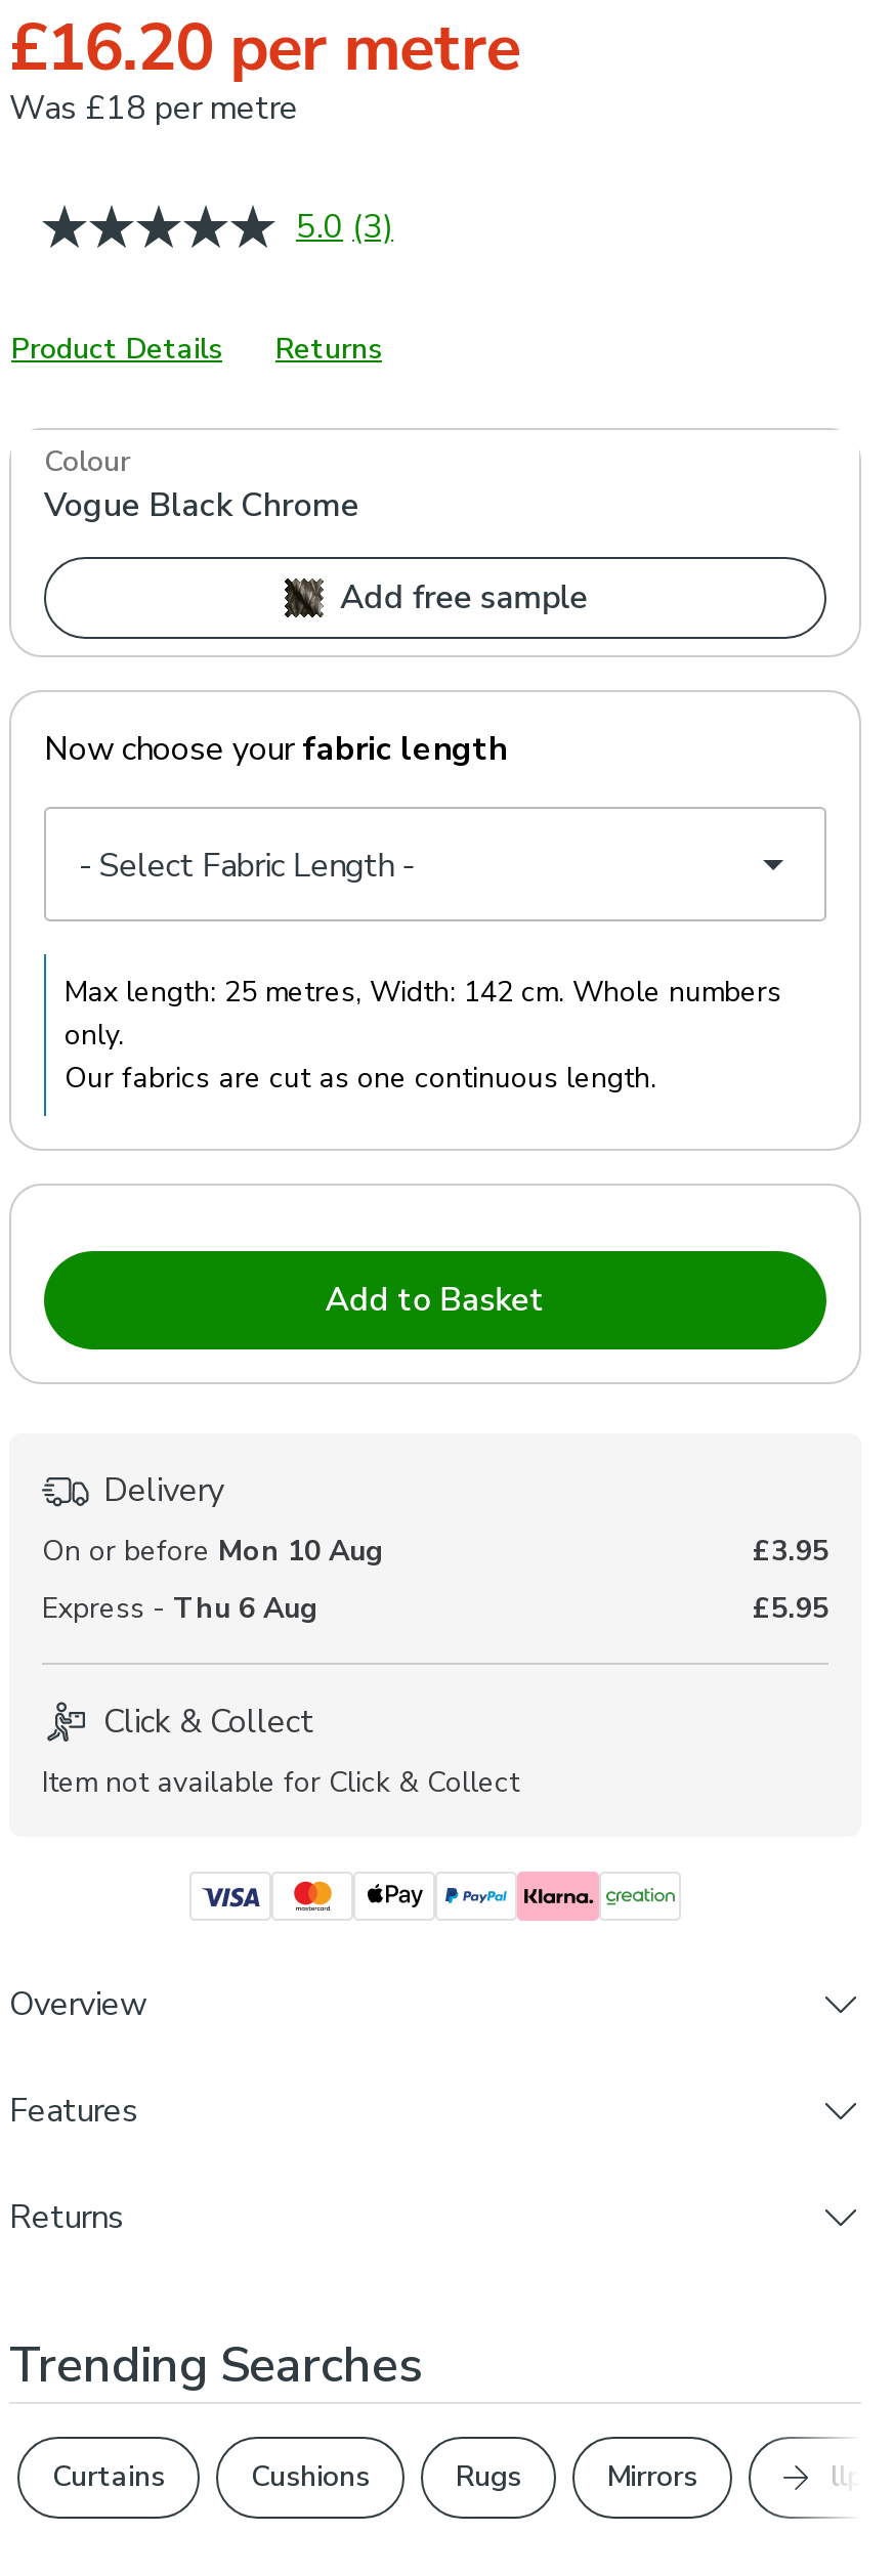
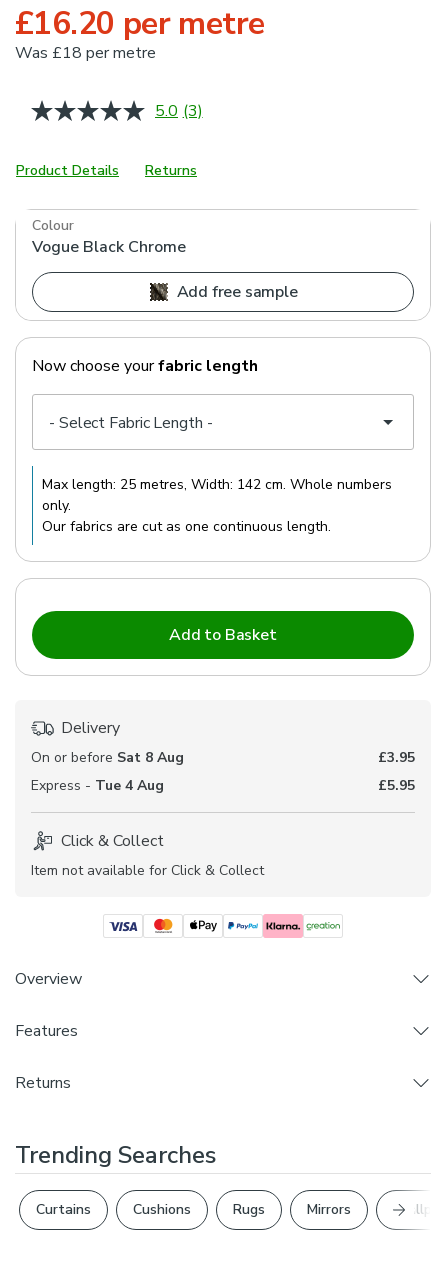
- On or before Mon 10 Aug
+ On or before Sat 8 Aug

- Express - Thu 6 Aug
+ Express - Tue 4 Aug
